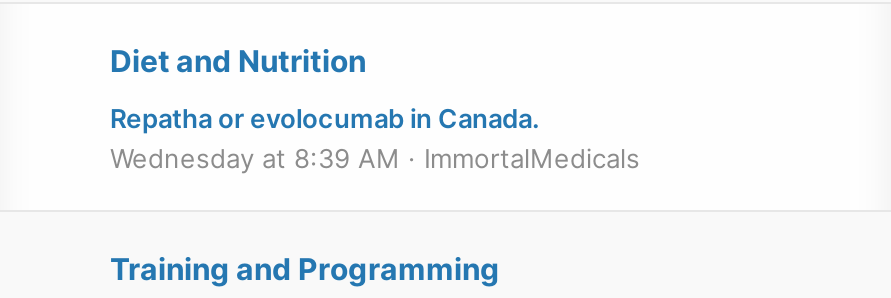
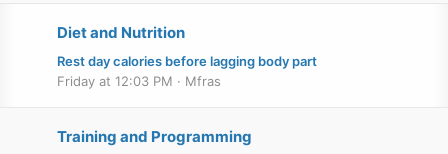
- Repatha or evolocumab in Canada.
- Wednesday at 8:39 AM
- ImmortalMedicals
+ Rest day calories before lagging body part
+ Friday at 12:03 PM
+ Mfras
